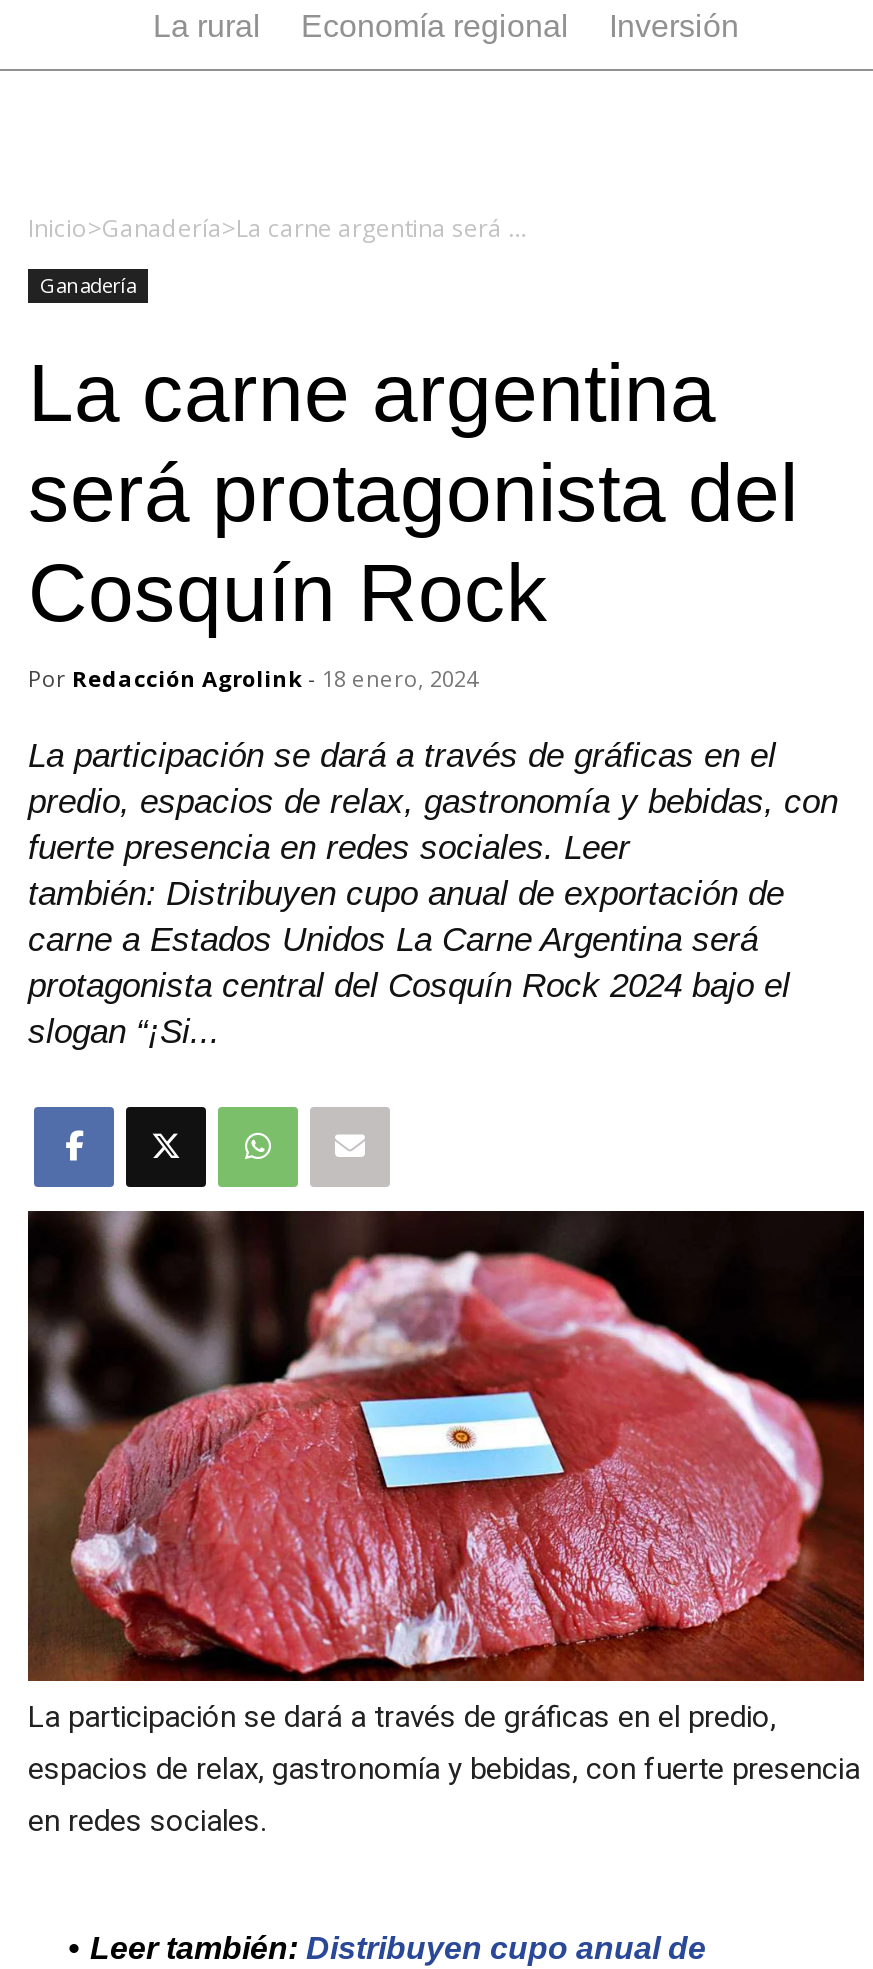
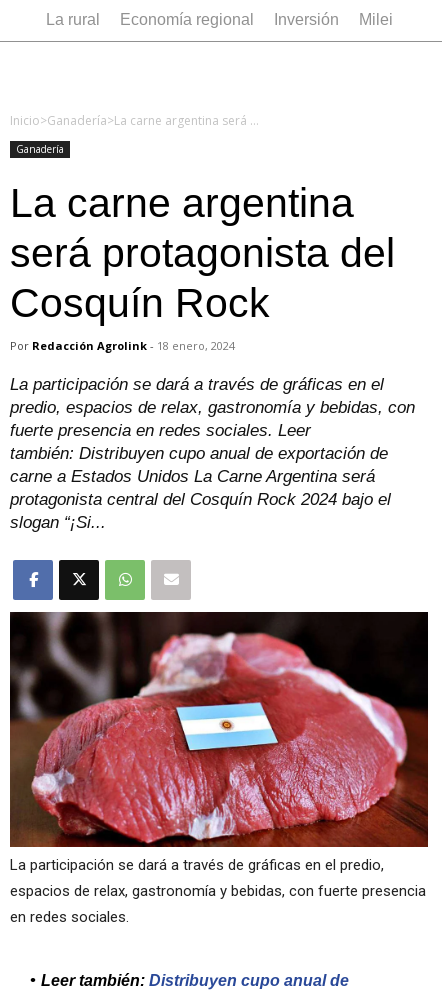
+ Milei
